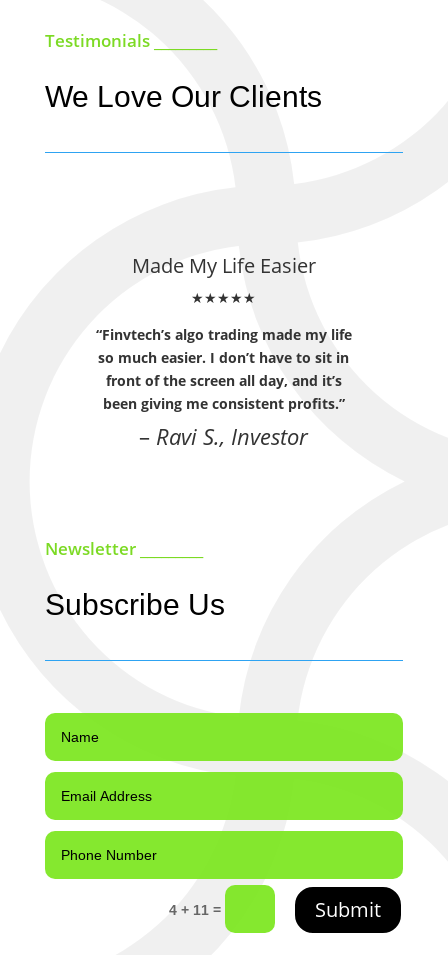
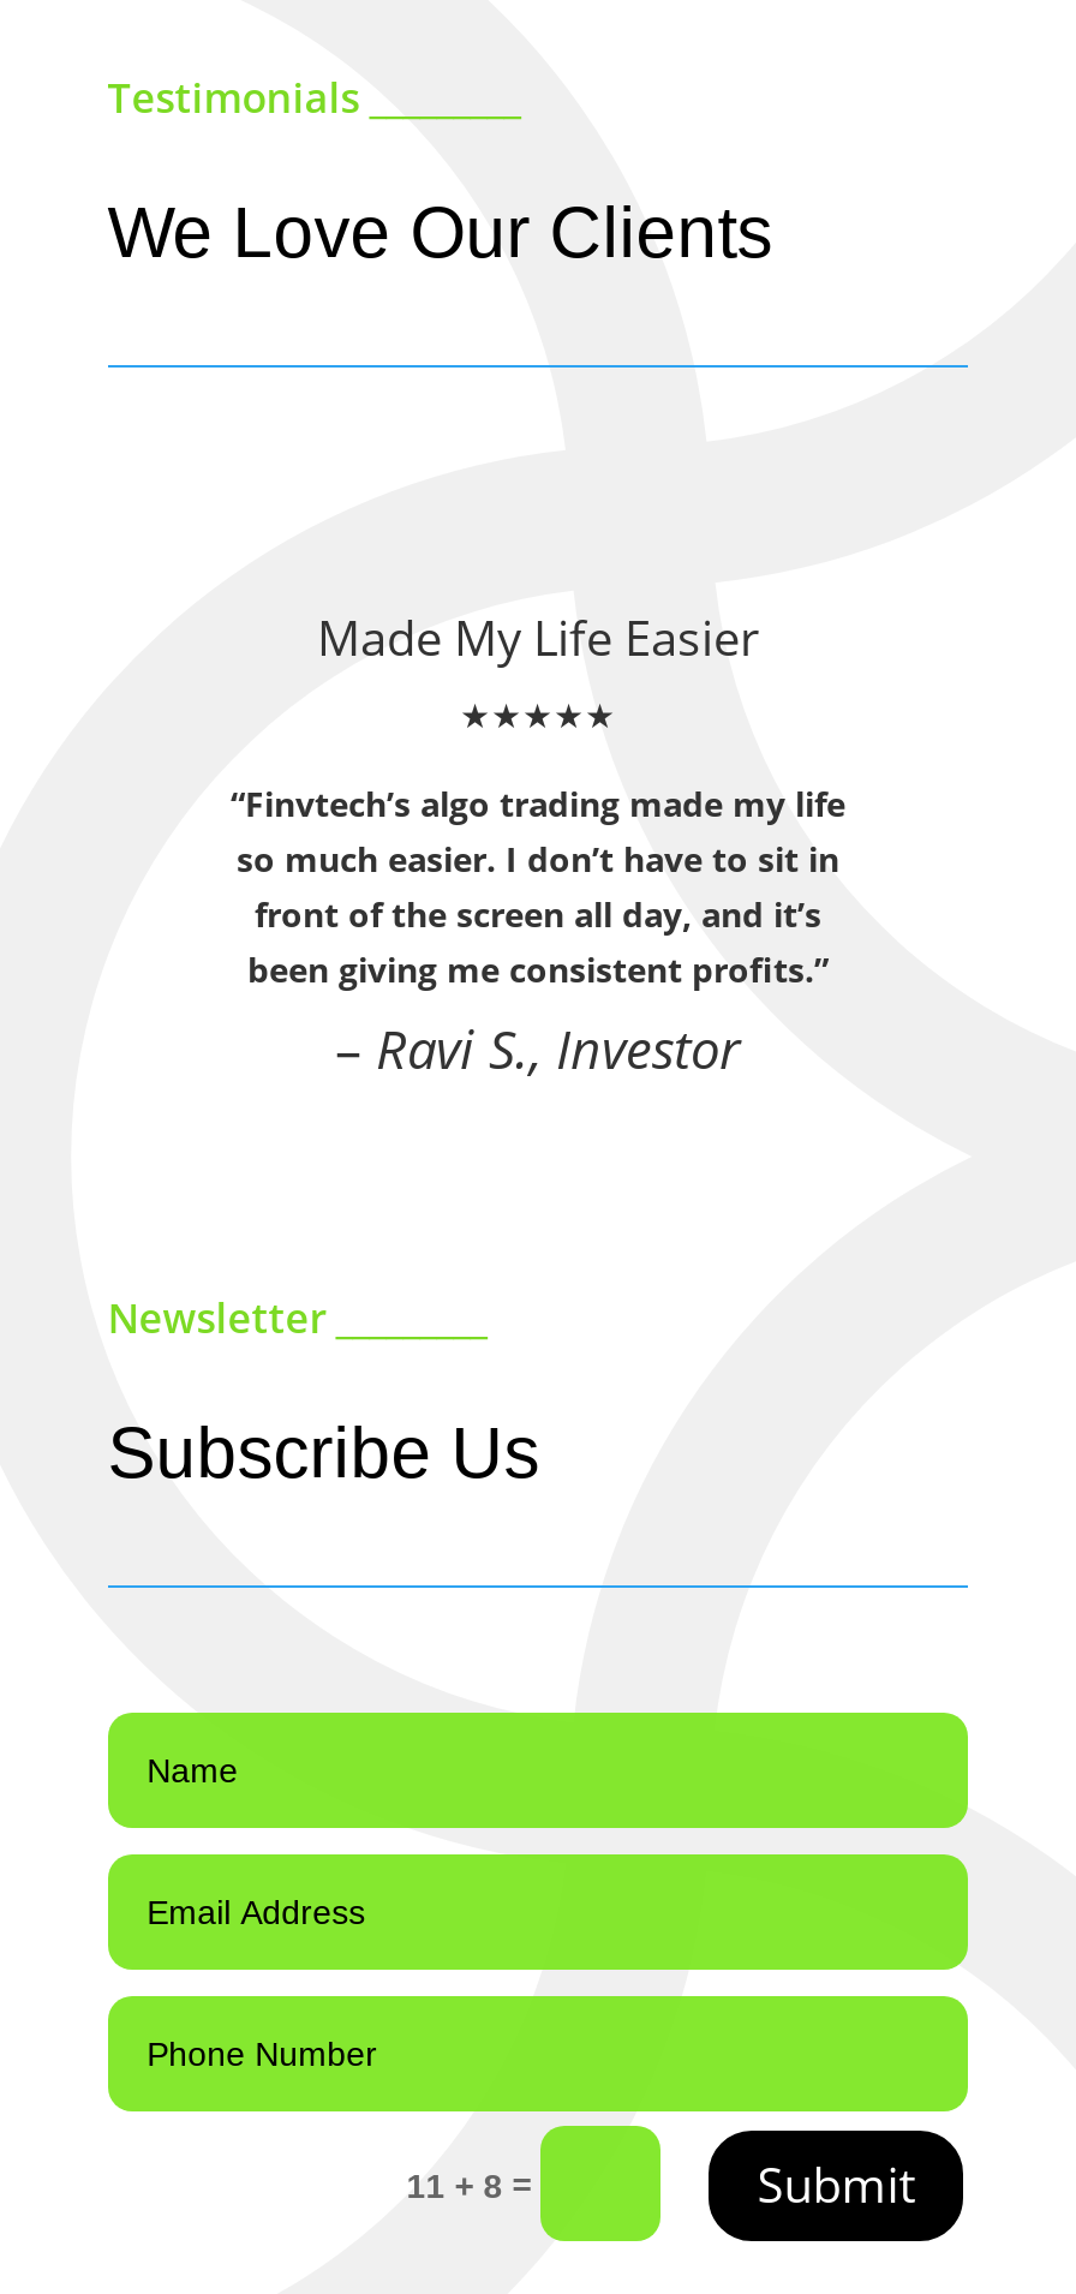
- 4 + 11 =
+ 11 + 8 =
